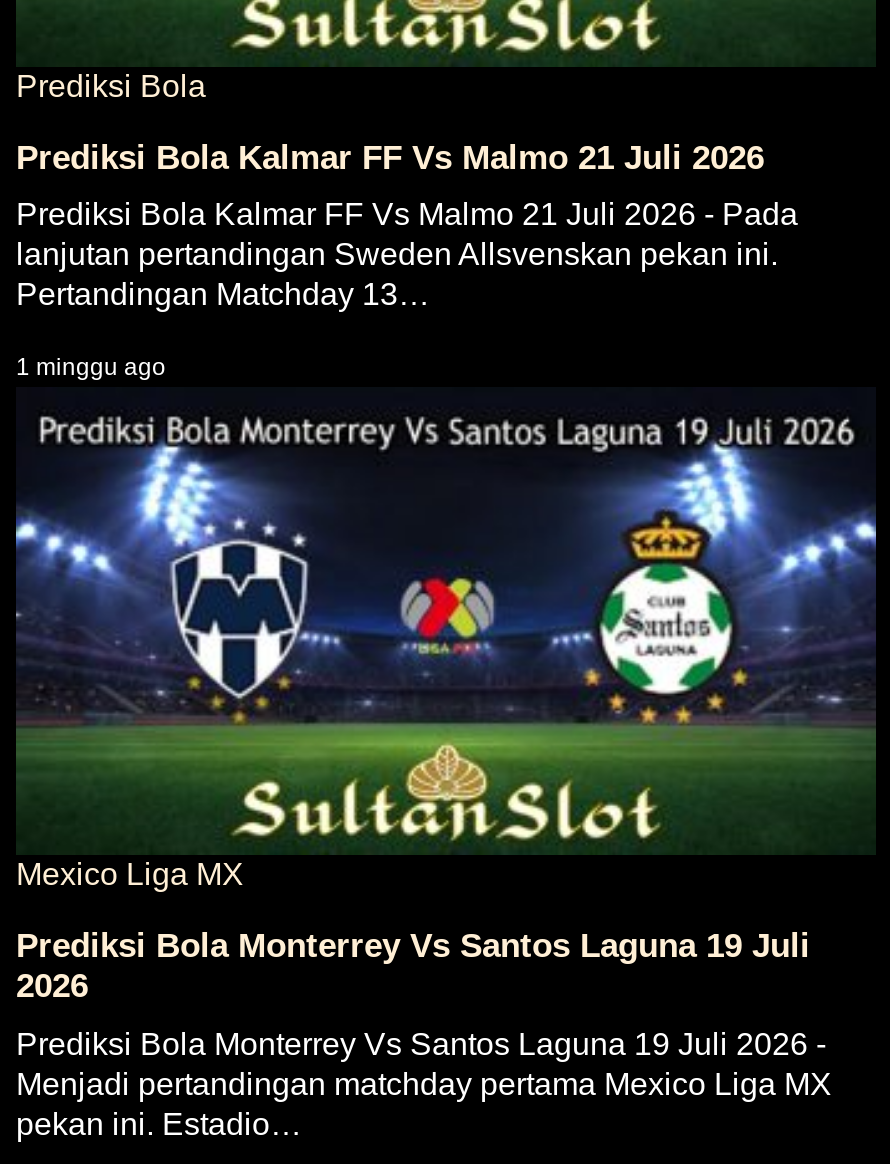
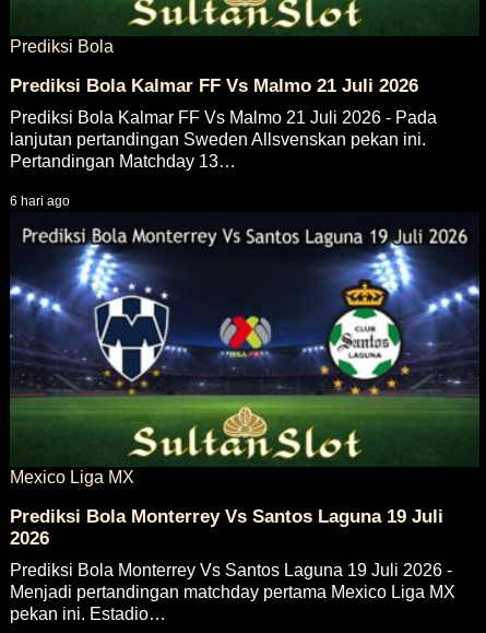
- 1 minggu ago
+ 6 hari ago
